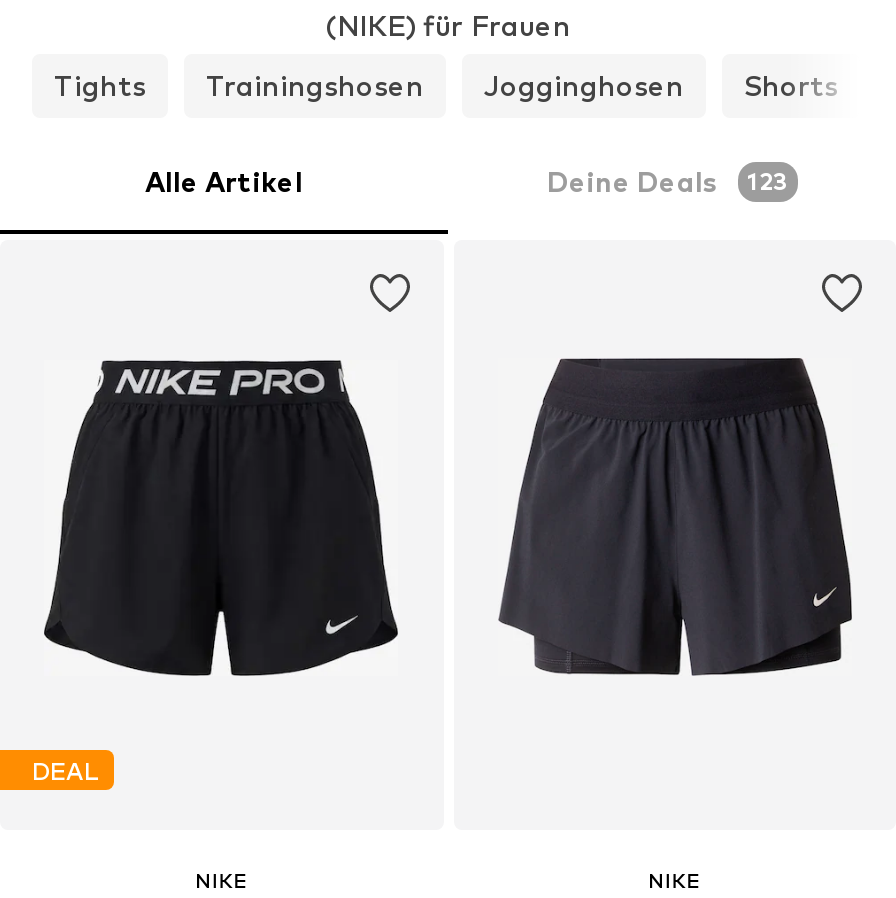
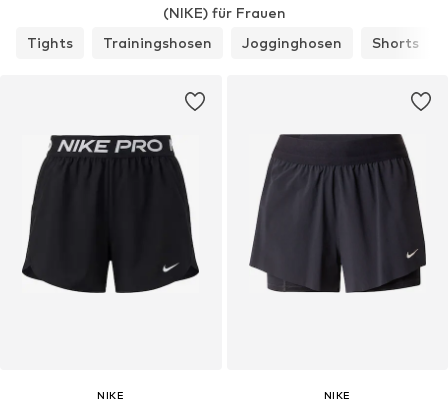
- Alle Artikel
- Deine Deals
- 123

- DEAL
